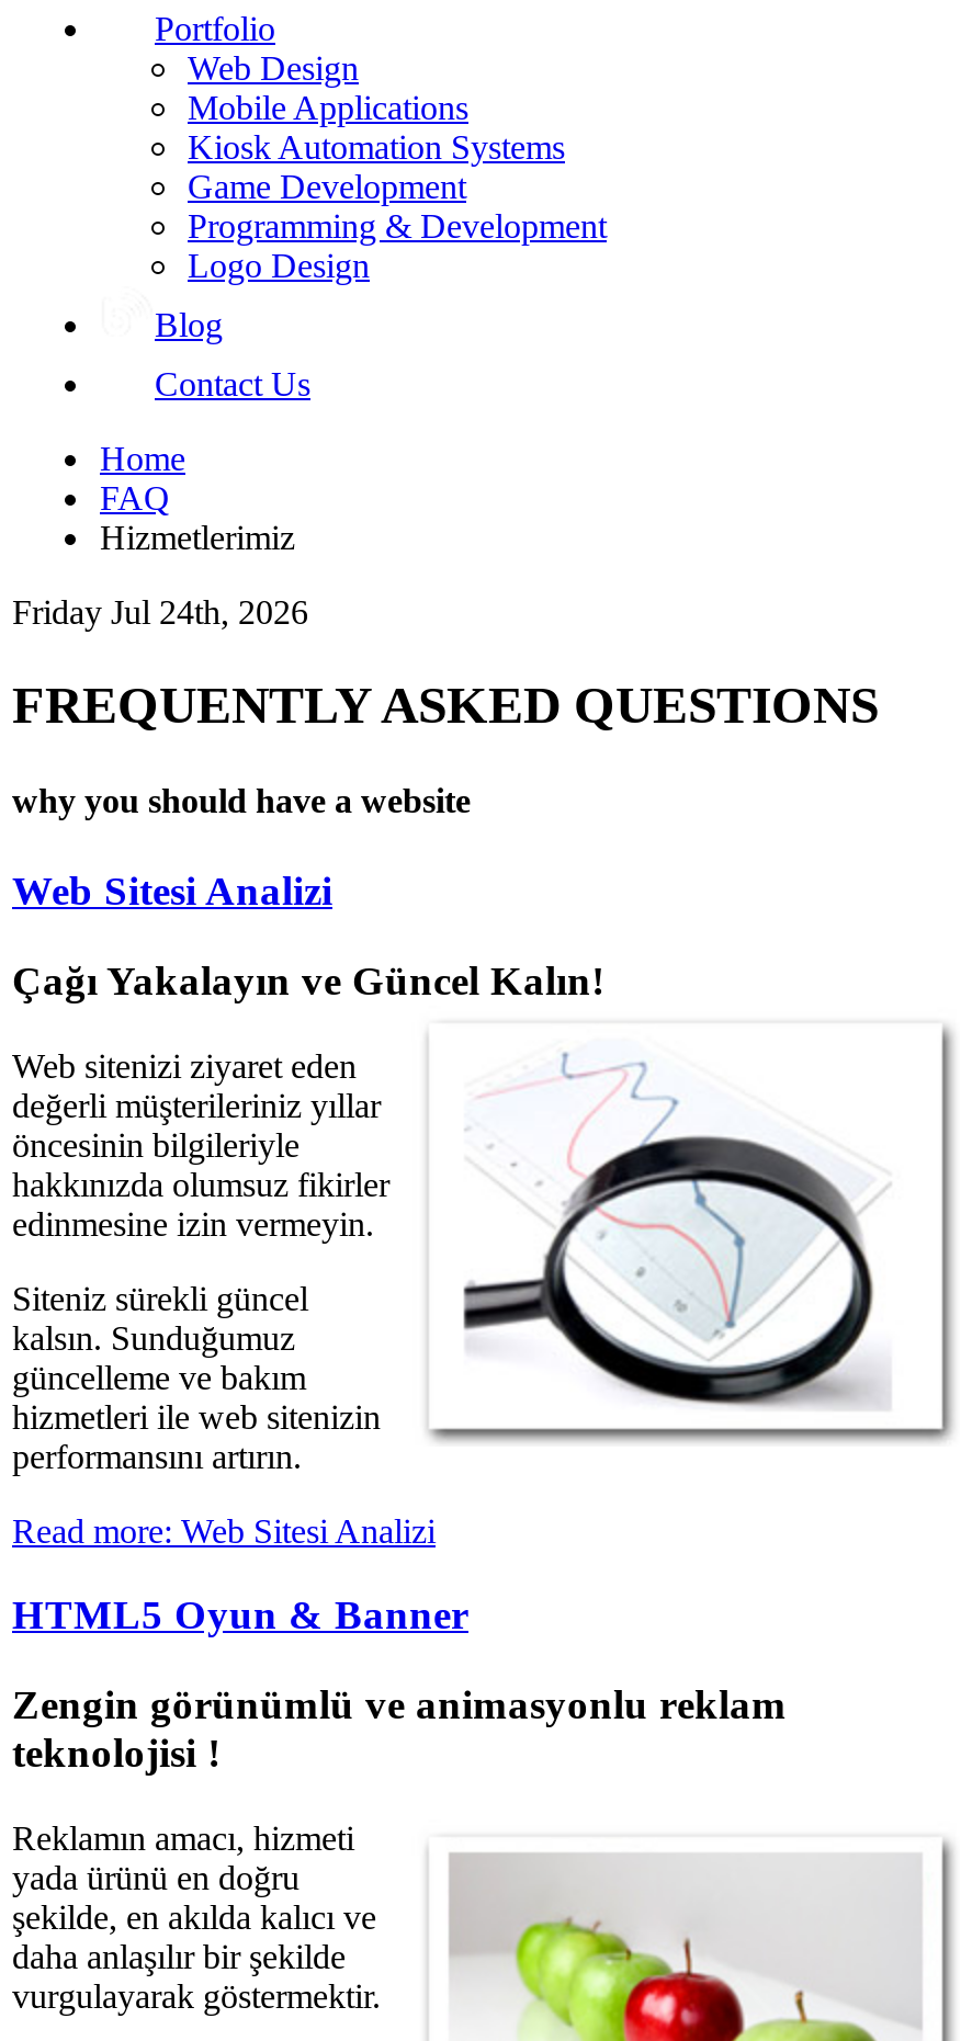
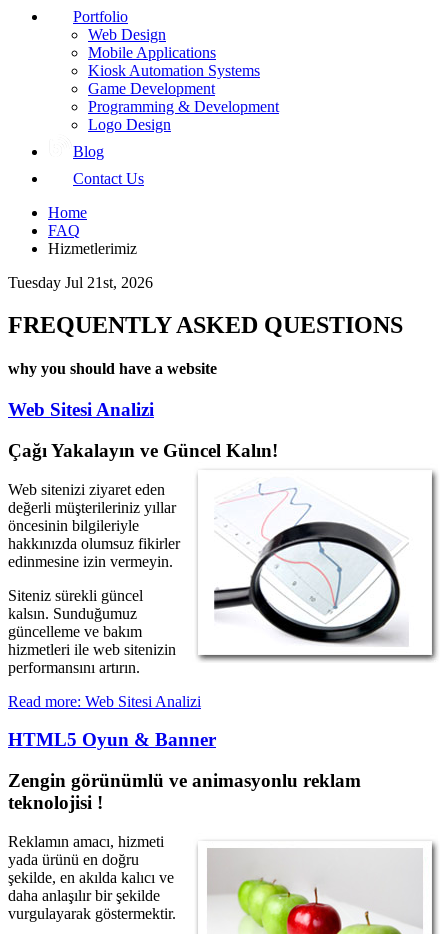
- Friday Jul 24th, 2026
+ Tuesday Jul 21st, 2026
